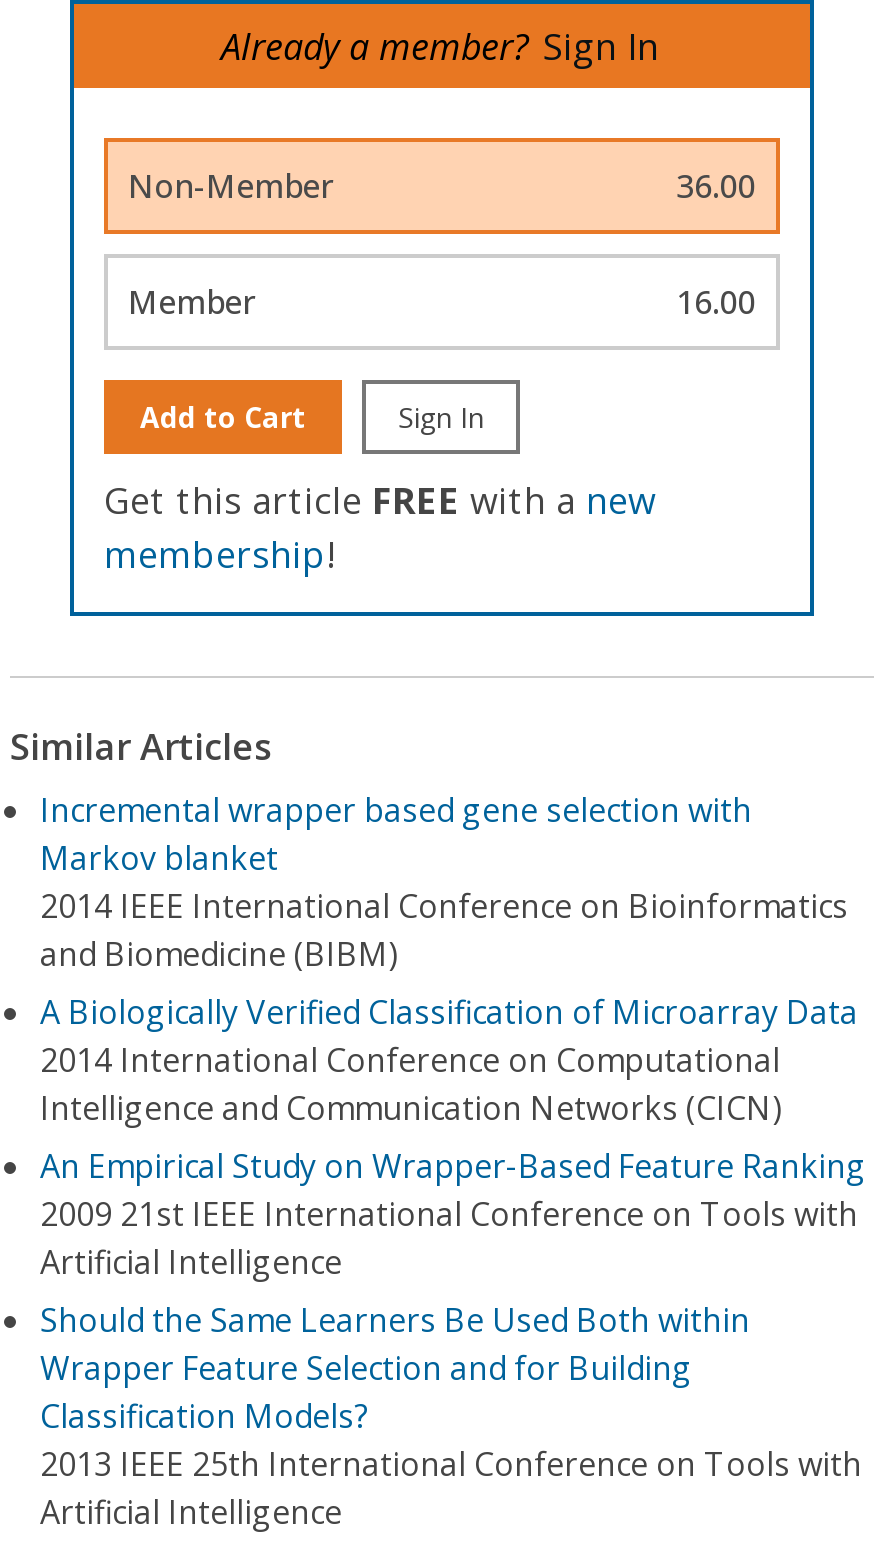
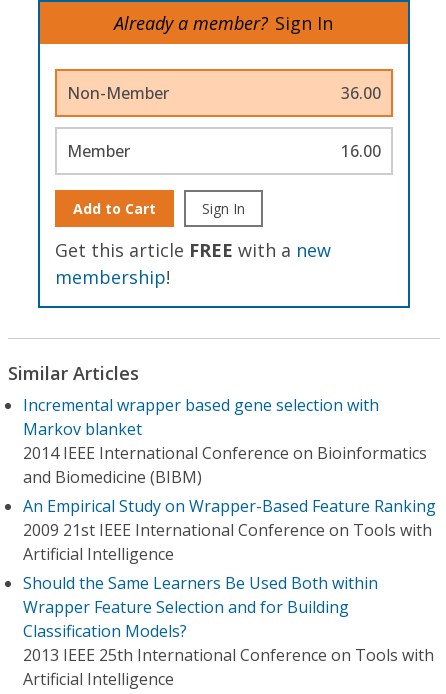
- A Biologically Verified Classification of Microarray Data
- 2014 International Conference on Computational
- Intelligence and Communication Networks (CICN)
